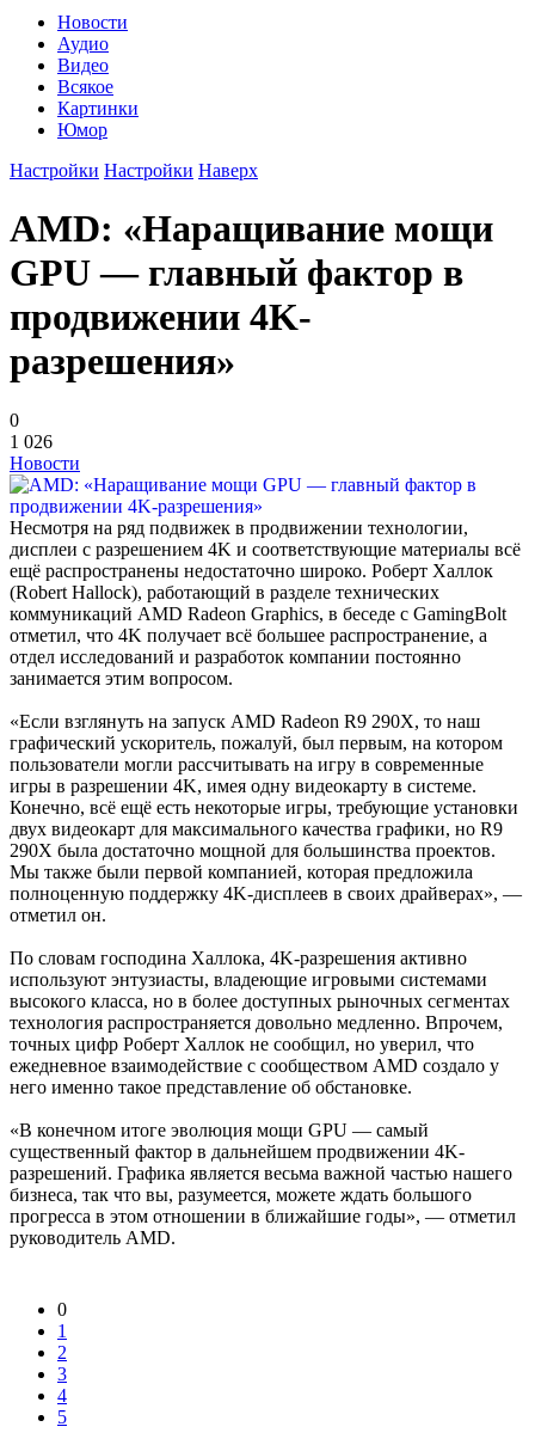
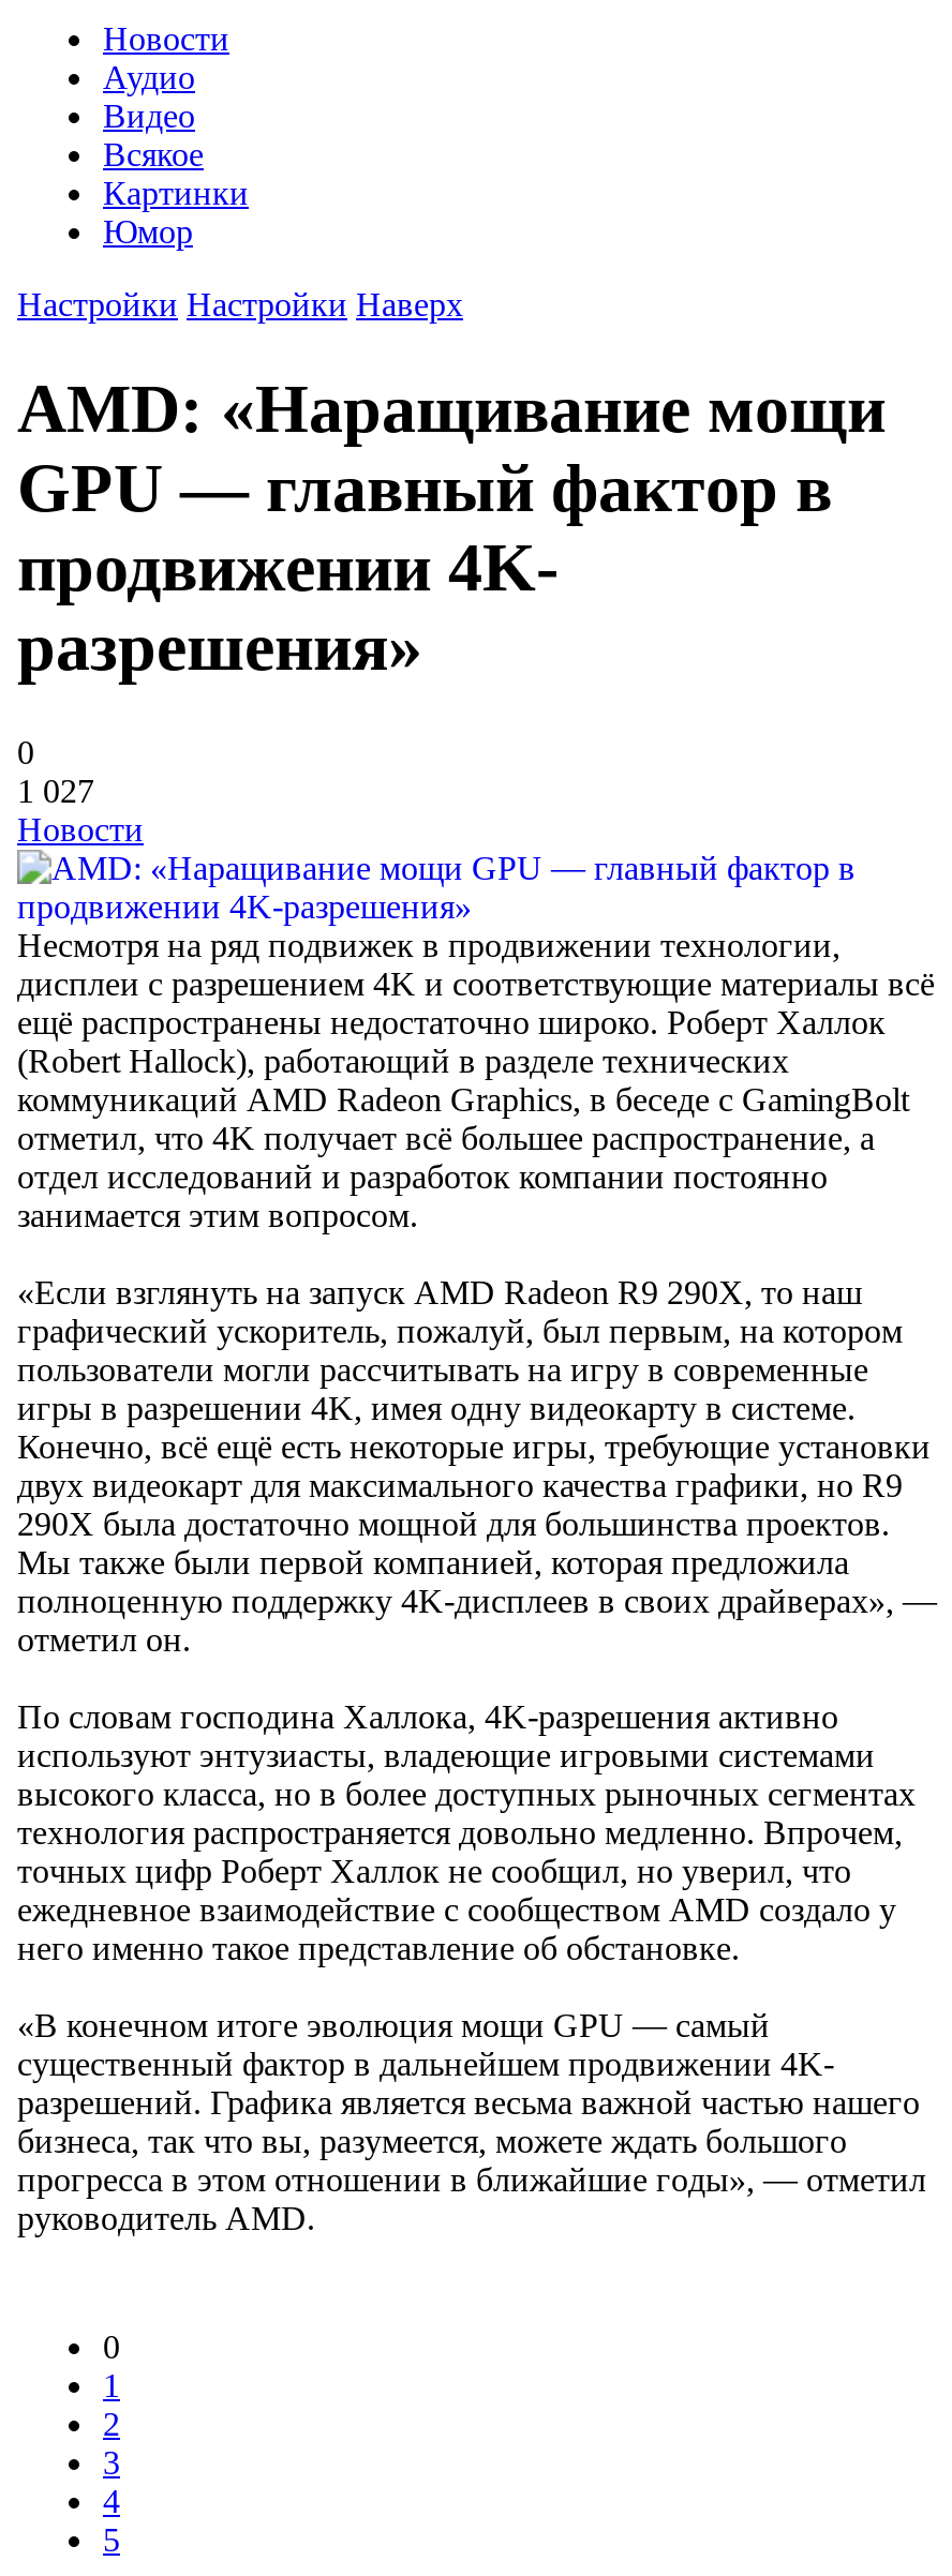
- 1 026
+ 1 027
